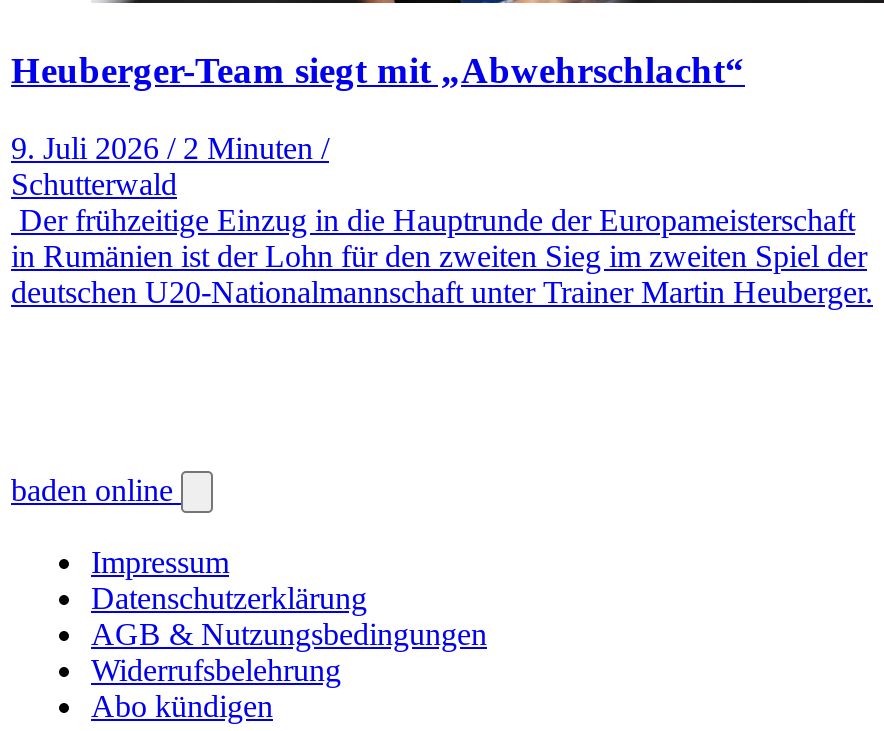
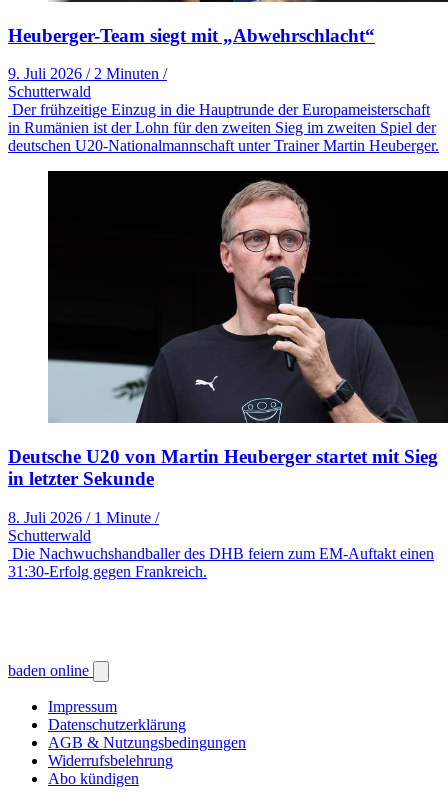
+ [image]
+ Deutsche U20 von Martin Heuberger startet mit Sieg
+ in letzter Sekunde
+ 8. Juli 2026 / 1 Minute /
+ Schutterwald
+ Die Nachwuchshandballer des DHB feiern zum EM-Auftakt einen
+ 31:30-Erfolg gegen Frankreich.
